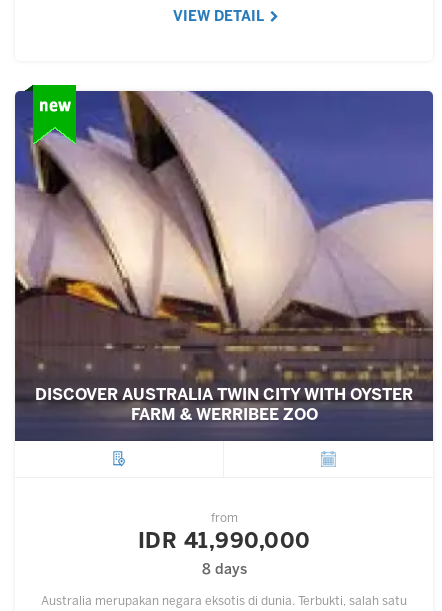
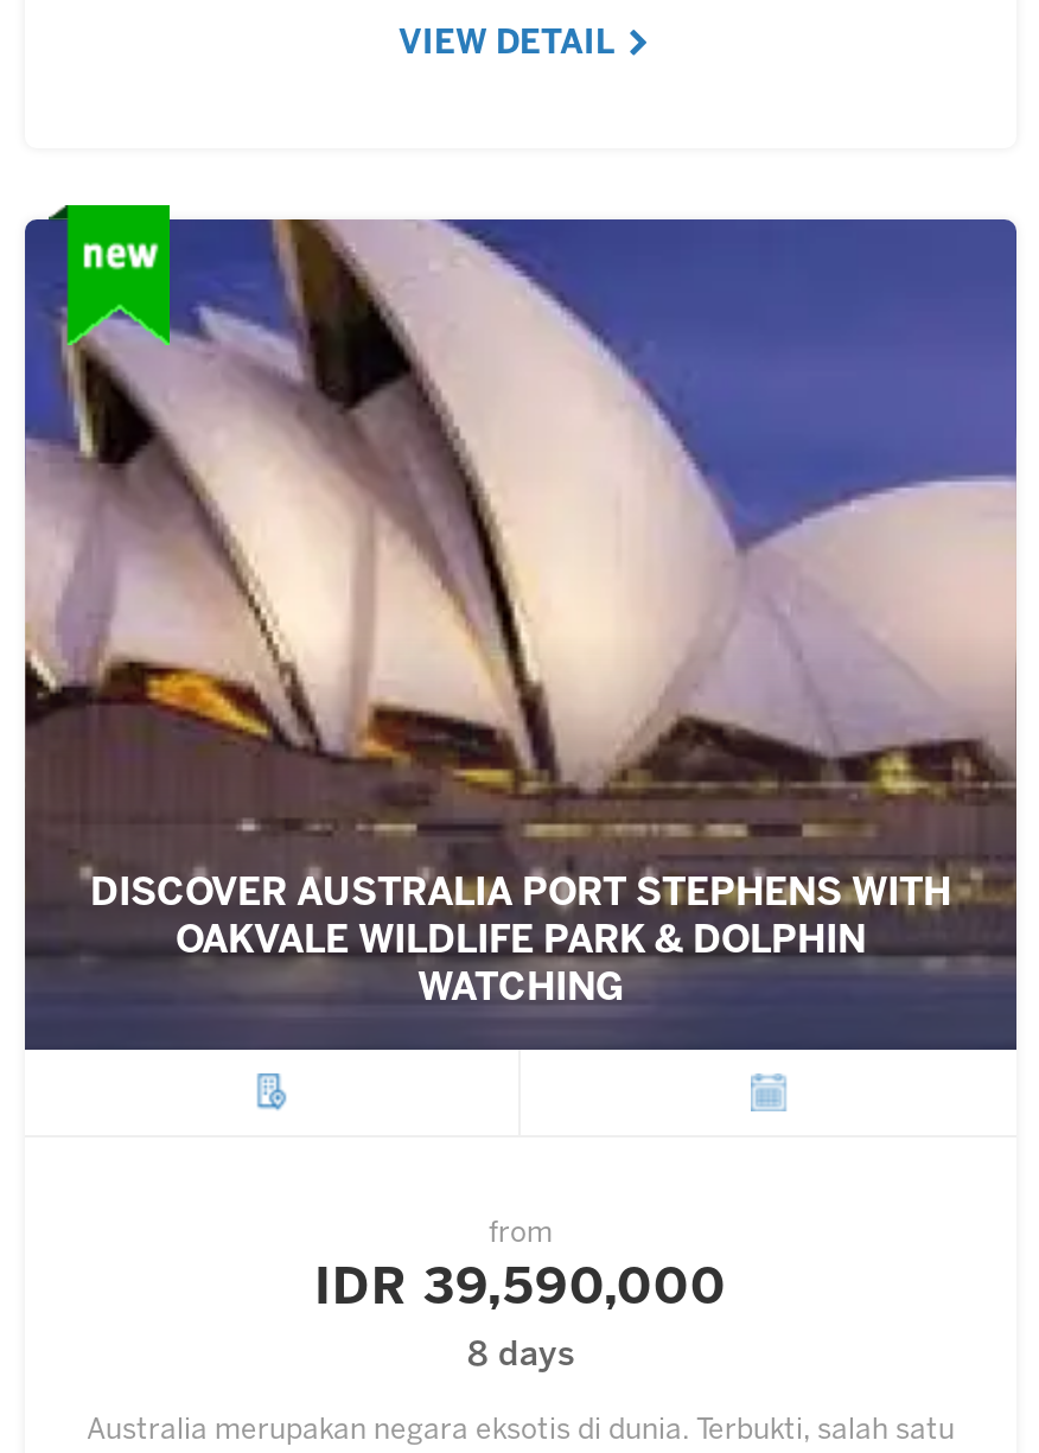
- DISCOVER AUSTRALIA TWIN CITY WITH OYSTER
- FARM & WERRIBEE ZOO
+ DISCOVER AUSTRALIA PORT STEPHENS WITH
+ OAKVALE WILDLIFE PARK & DOLPHIN
+ WATCHING

- IDR 41,990,000
+ IDR 39,590,000
